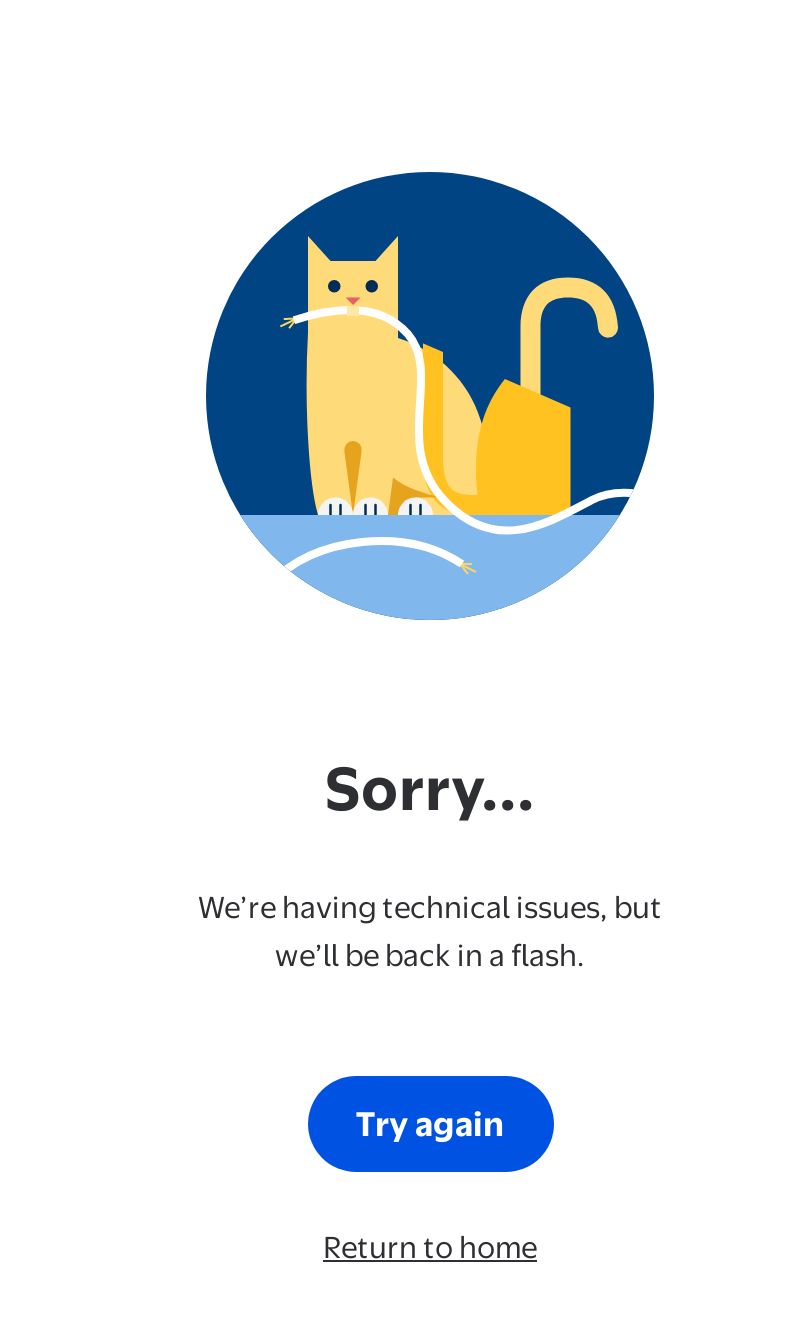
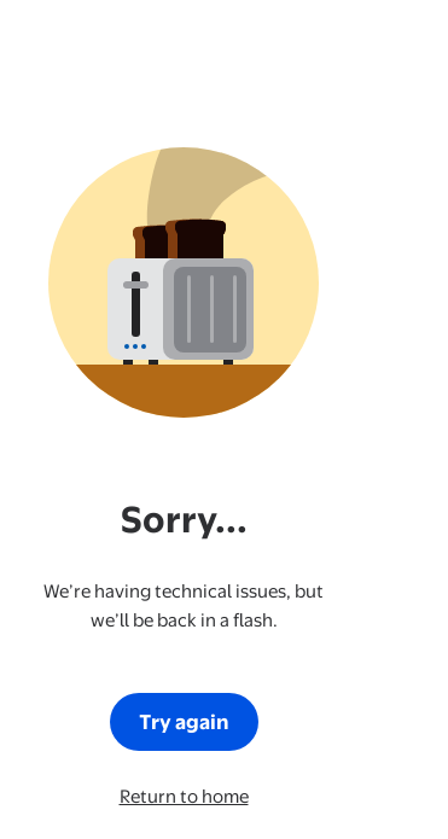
- [image]
+ [image]
